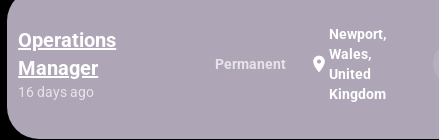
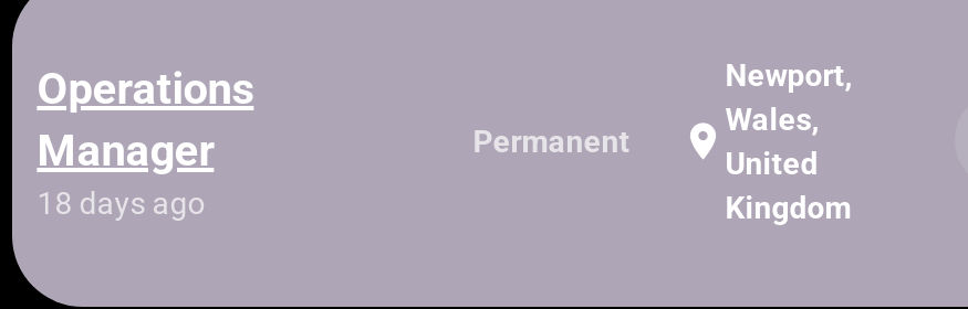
- 16 days ago
+ 18 days ago
